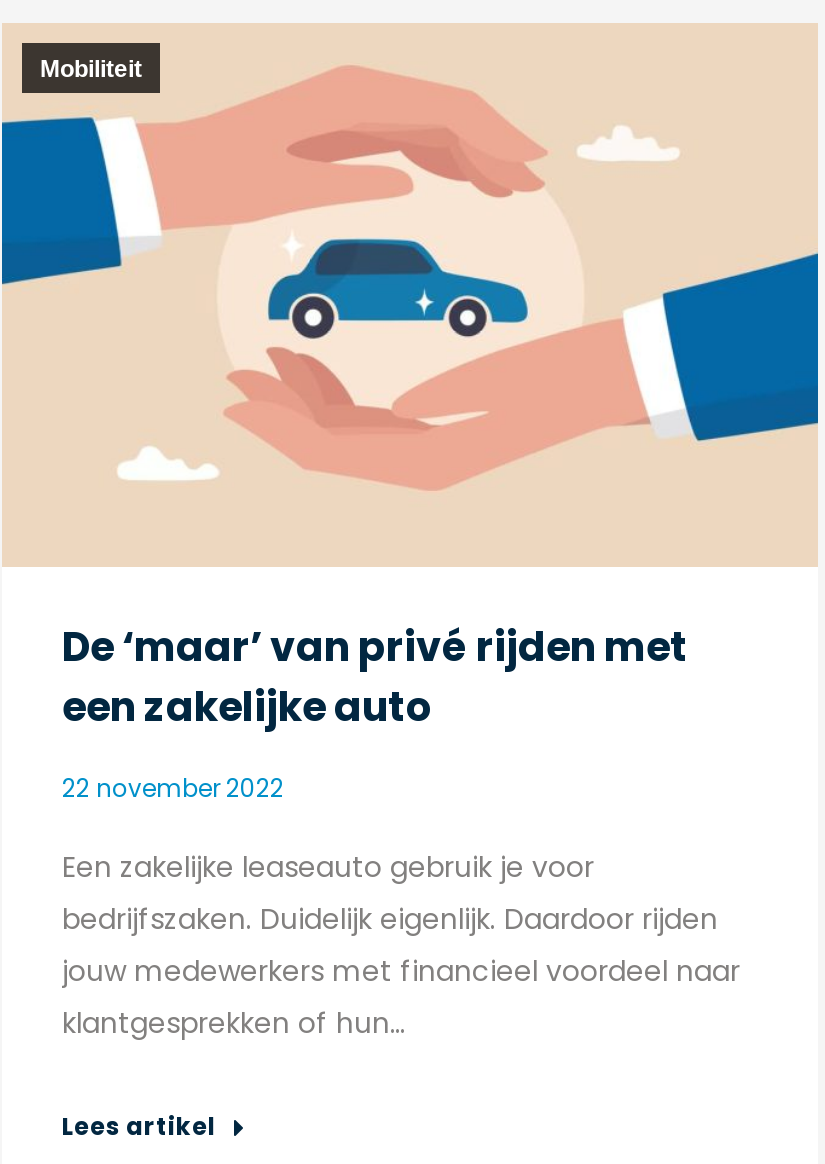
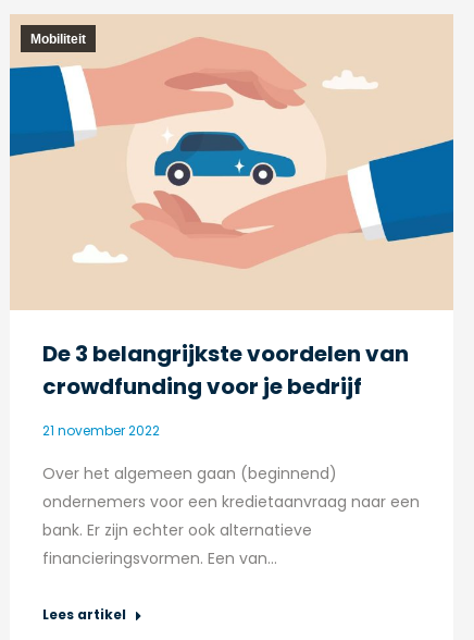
- De ‘maar’ van privé rijden met
- een zakelijke auto
+ De 3 belangrijkste voordelen van
+ crowdfunding voor je bedrijf

- 22 november 2022
+ 21 november 2022

- Een zakelijke leaseauto gebruik je voor
- bedrijfszaken. Duidelijk eigenlijk. Daardoor rijden
- jouw medewerkers met financieel voordeel naar
- klantgesprekken of hun…
+ Over het algemeen gaan (beginnend)
+ ondernemers voor een kredietaanvraag naar een
+ bank. Er zijn echter ook alternatieve
+ financieringsvormen. Een van…
